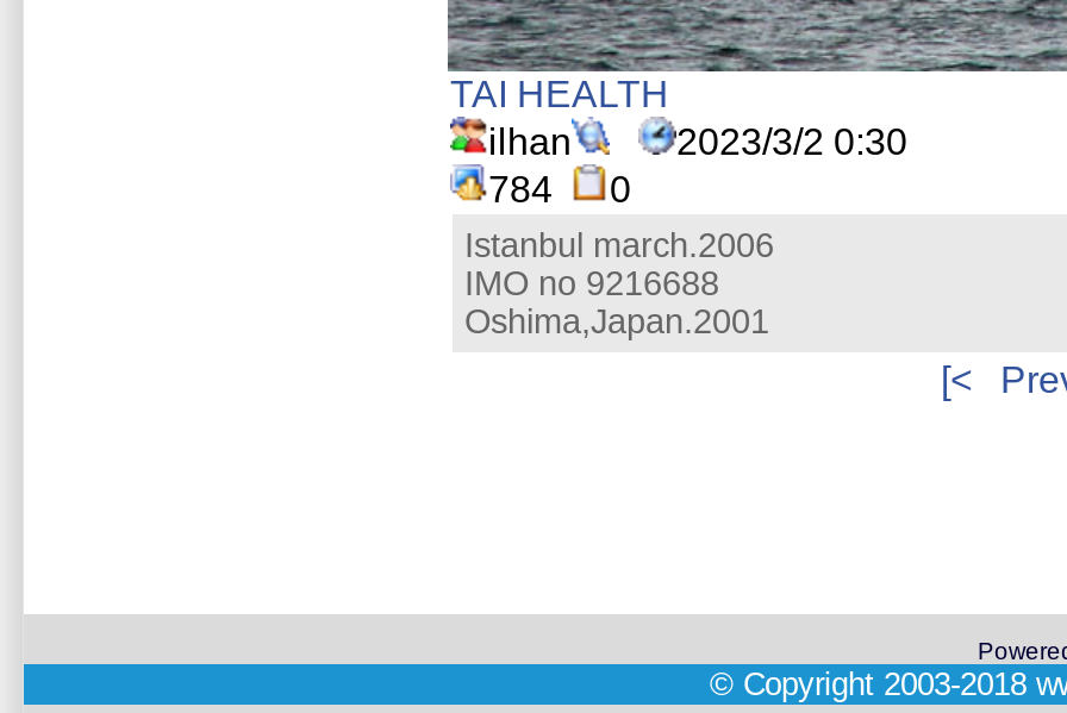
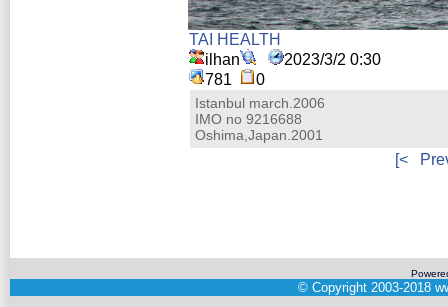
- 784 0
+ 781 0
